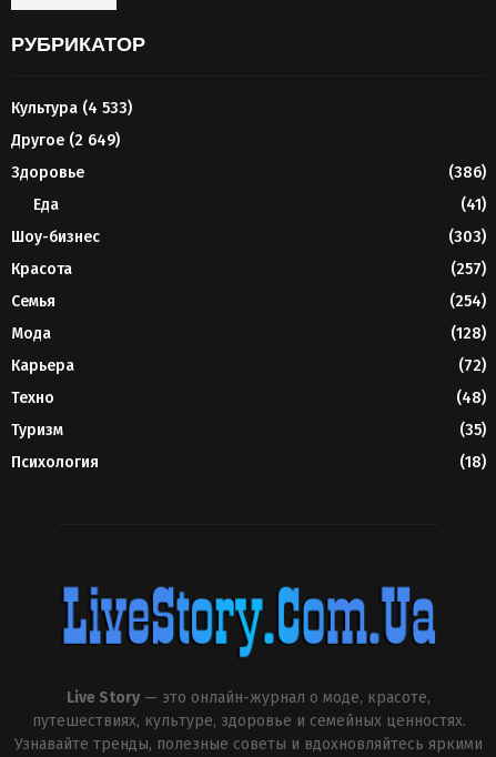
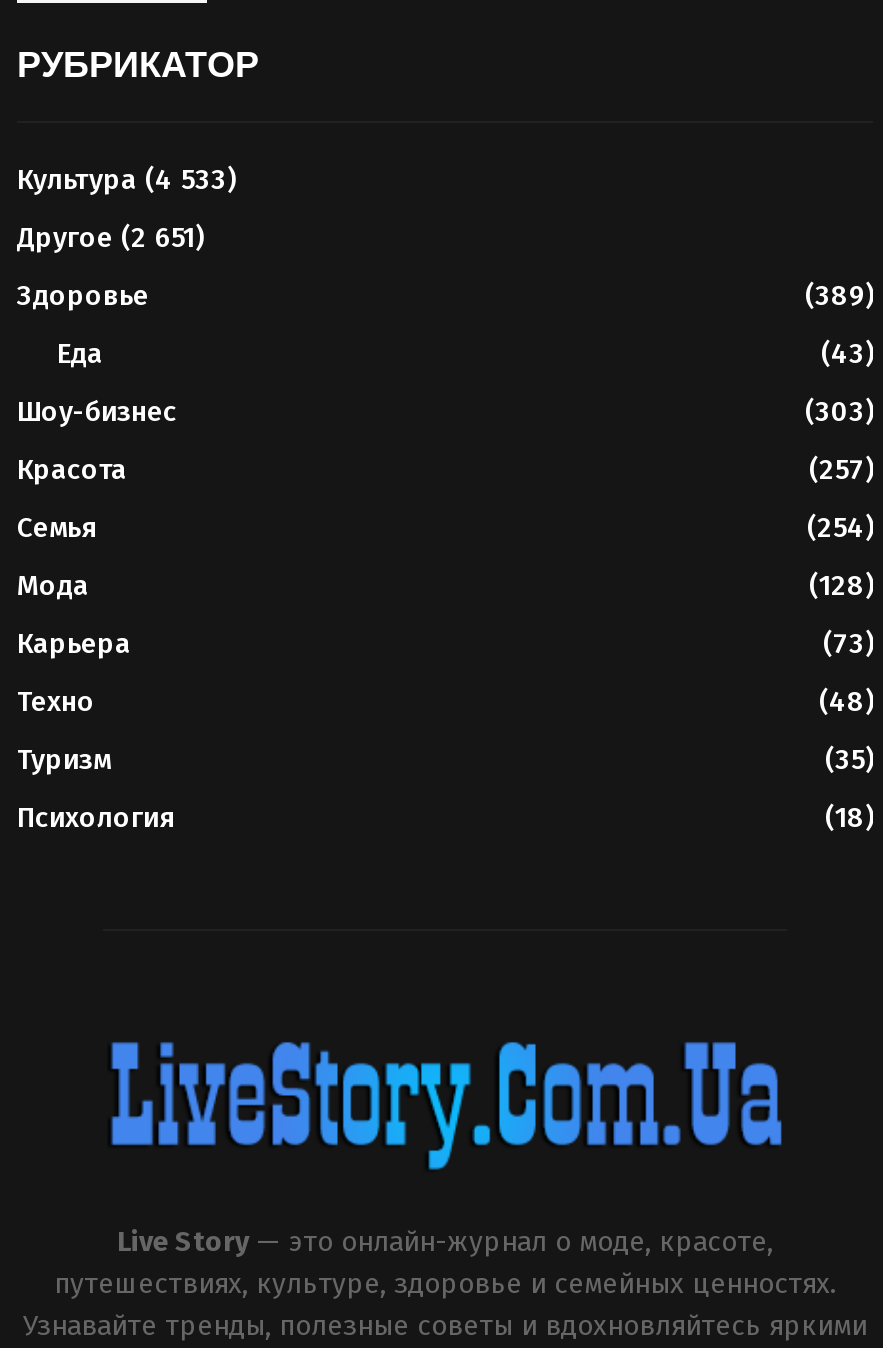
- Другое (2 649)
+ Другое (2 651)

- (386)
+ (389)

- (41)
+ (43)

- (72)
+ (73)
